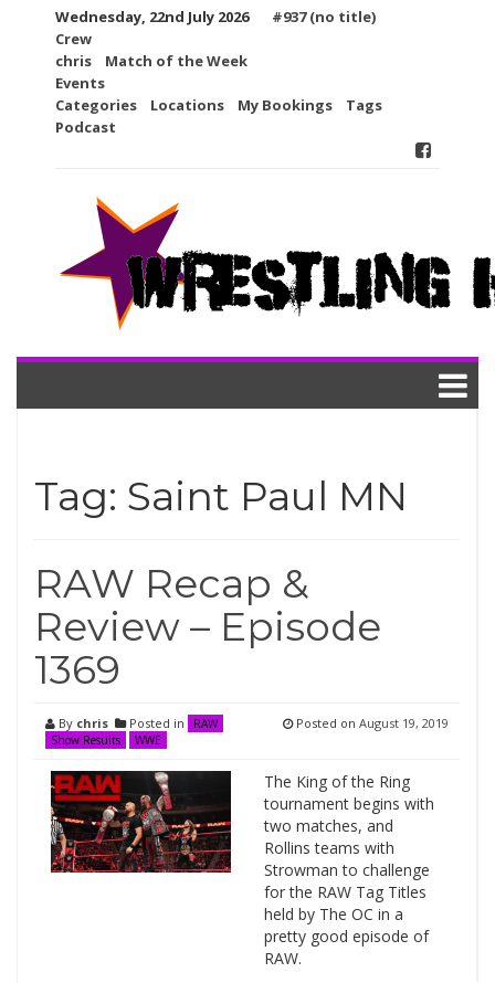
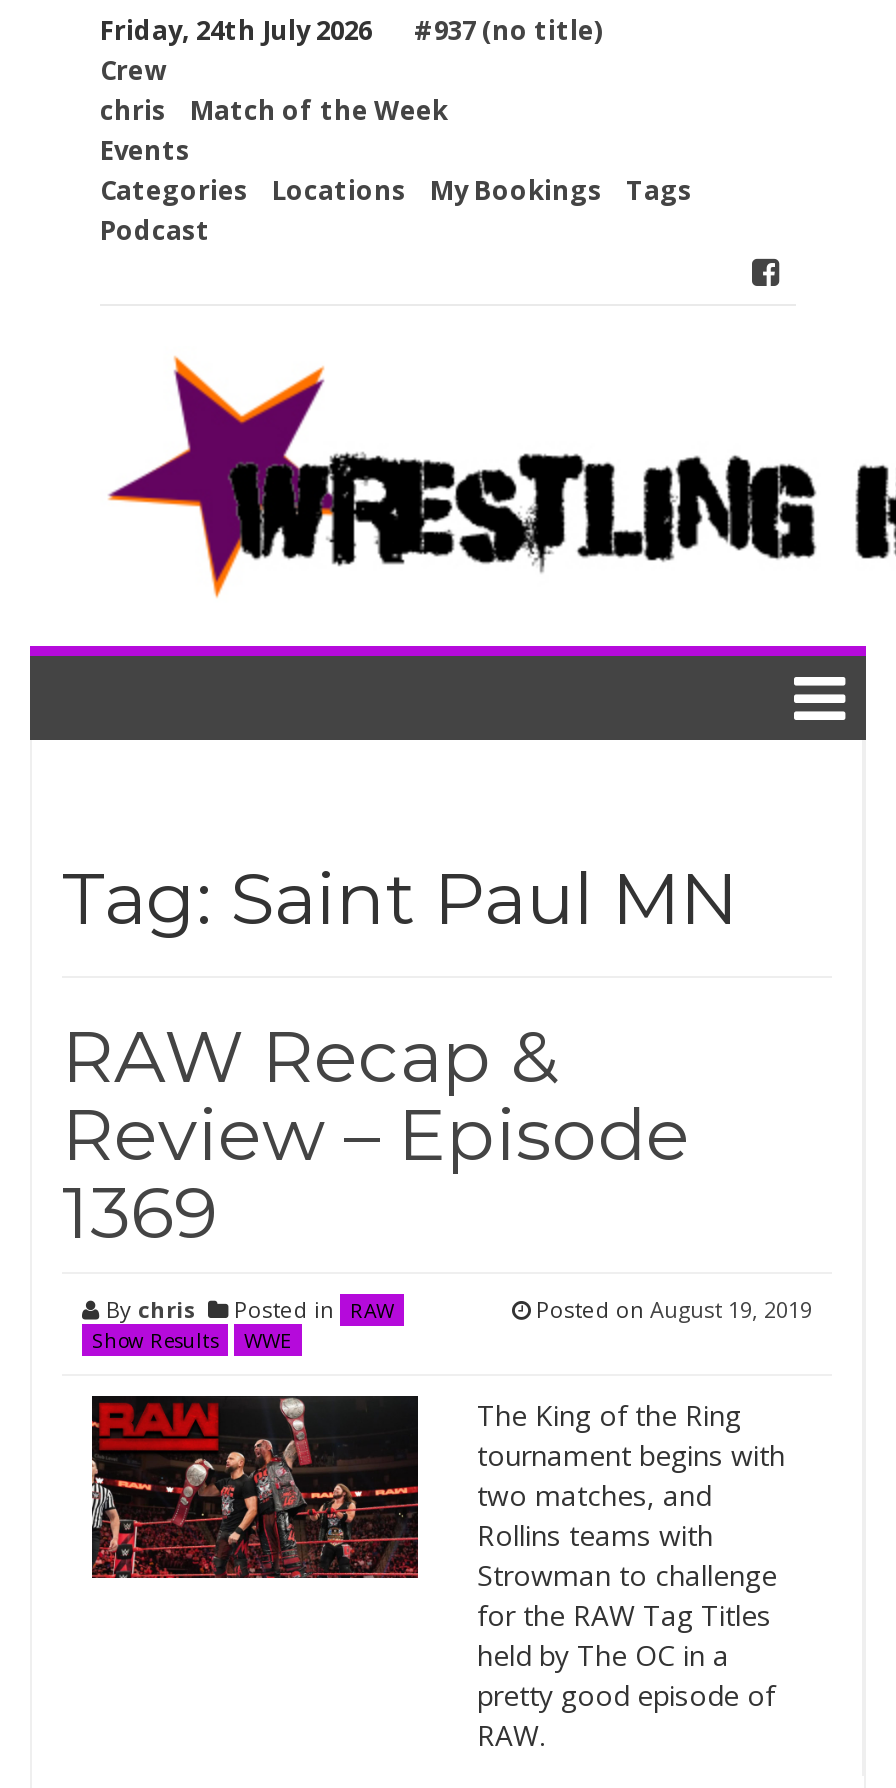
- Wednesday, 22nd July 2026
+ Friday, 24th July 2026
